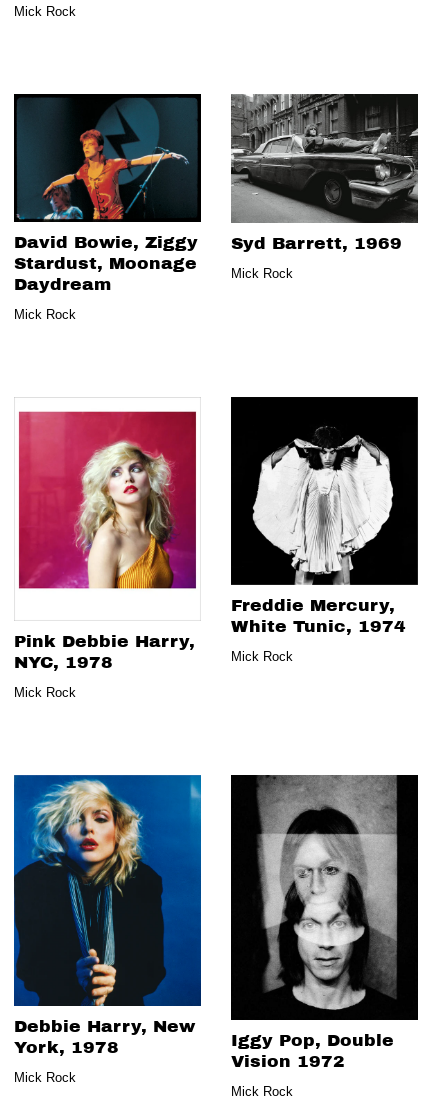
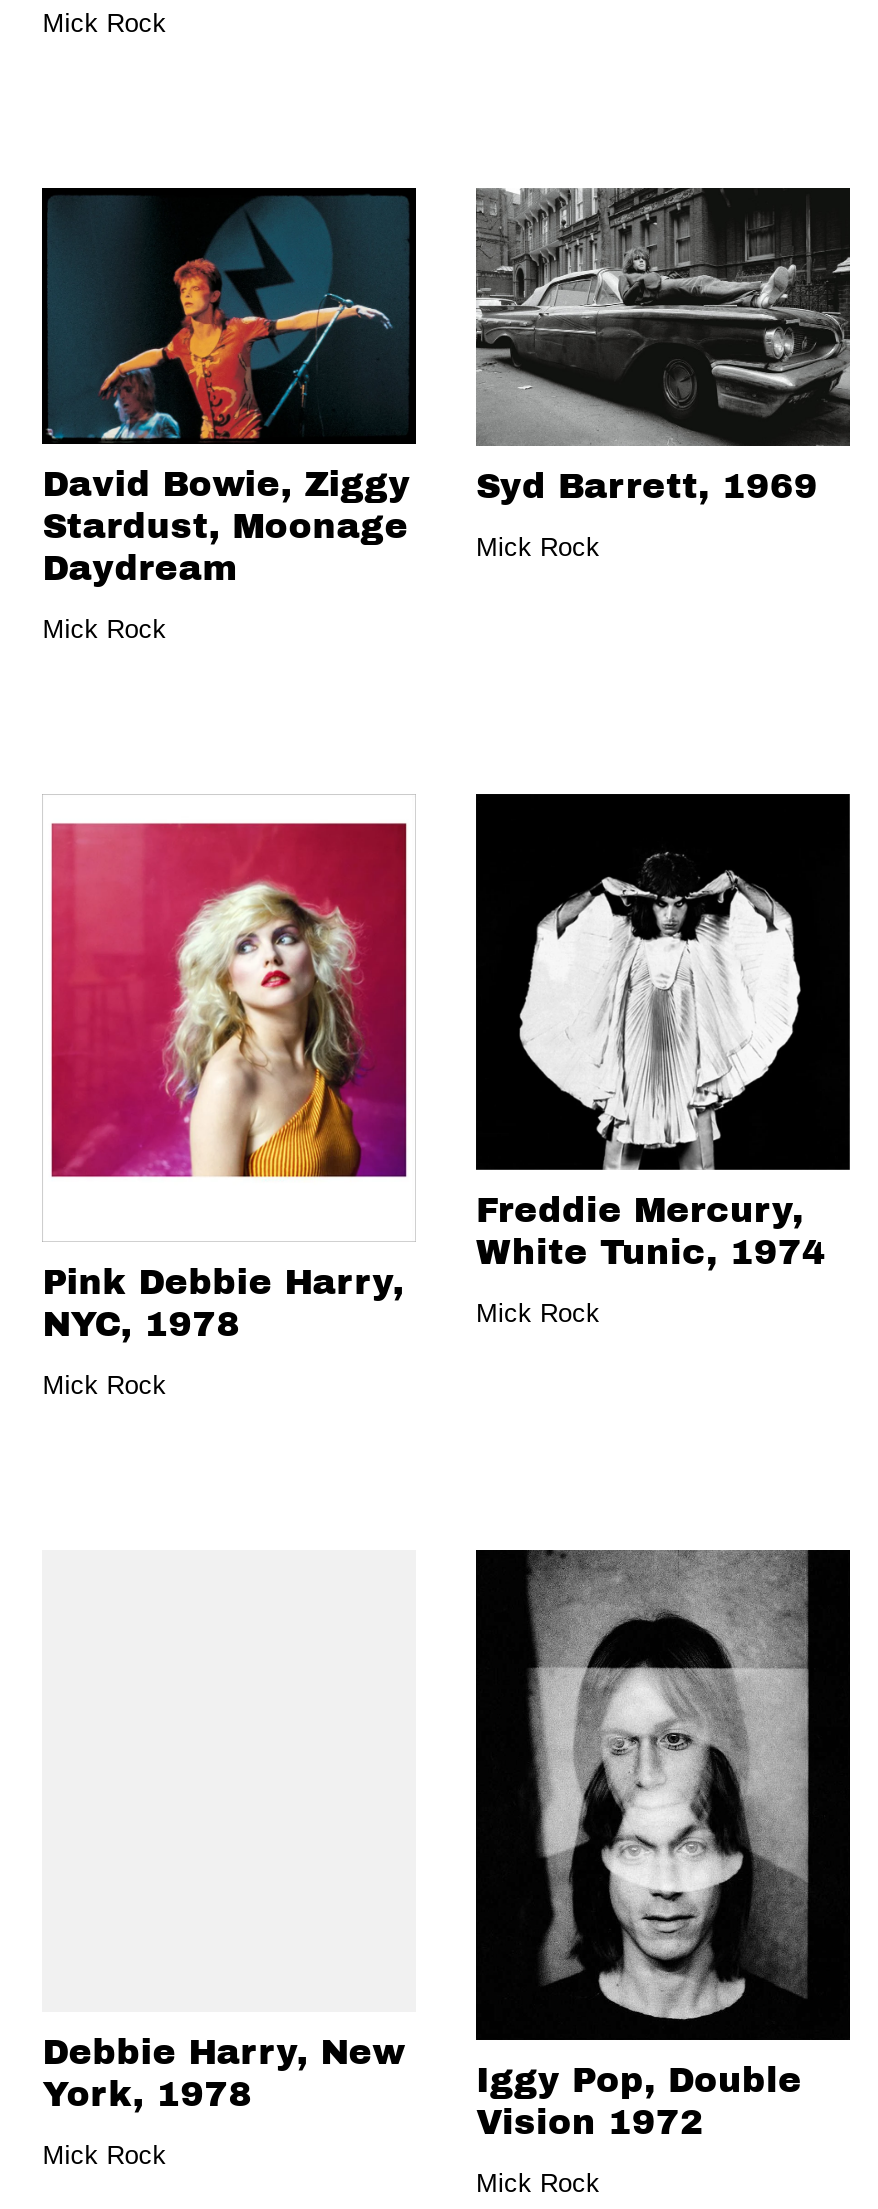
- [image]
